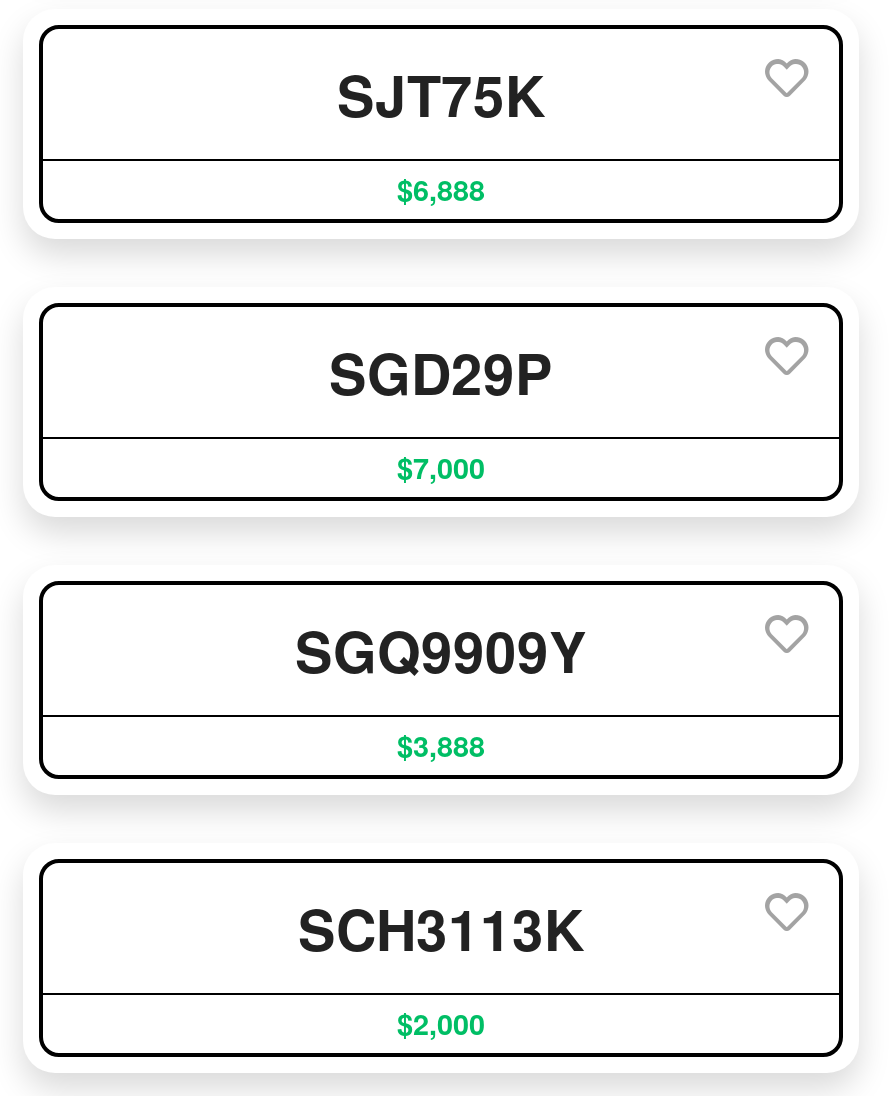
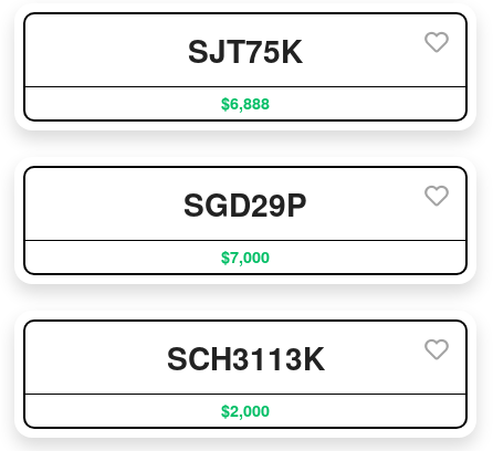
- SGQ9909Y
- $3,888
